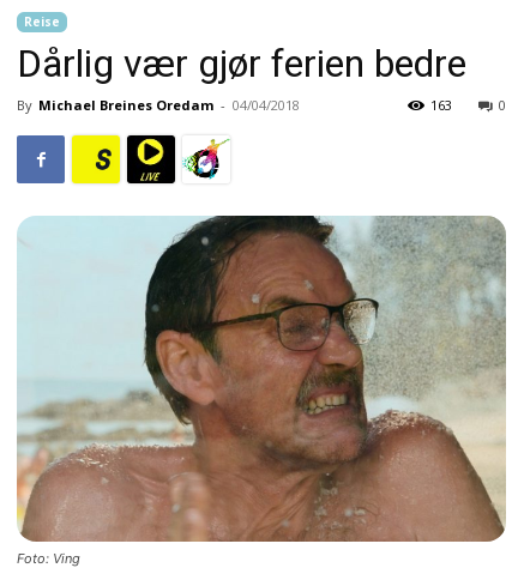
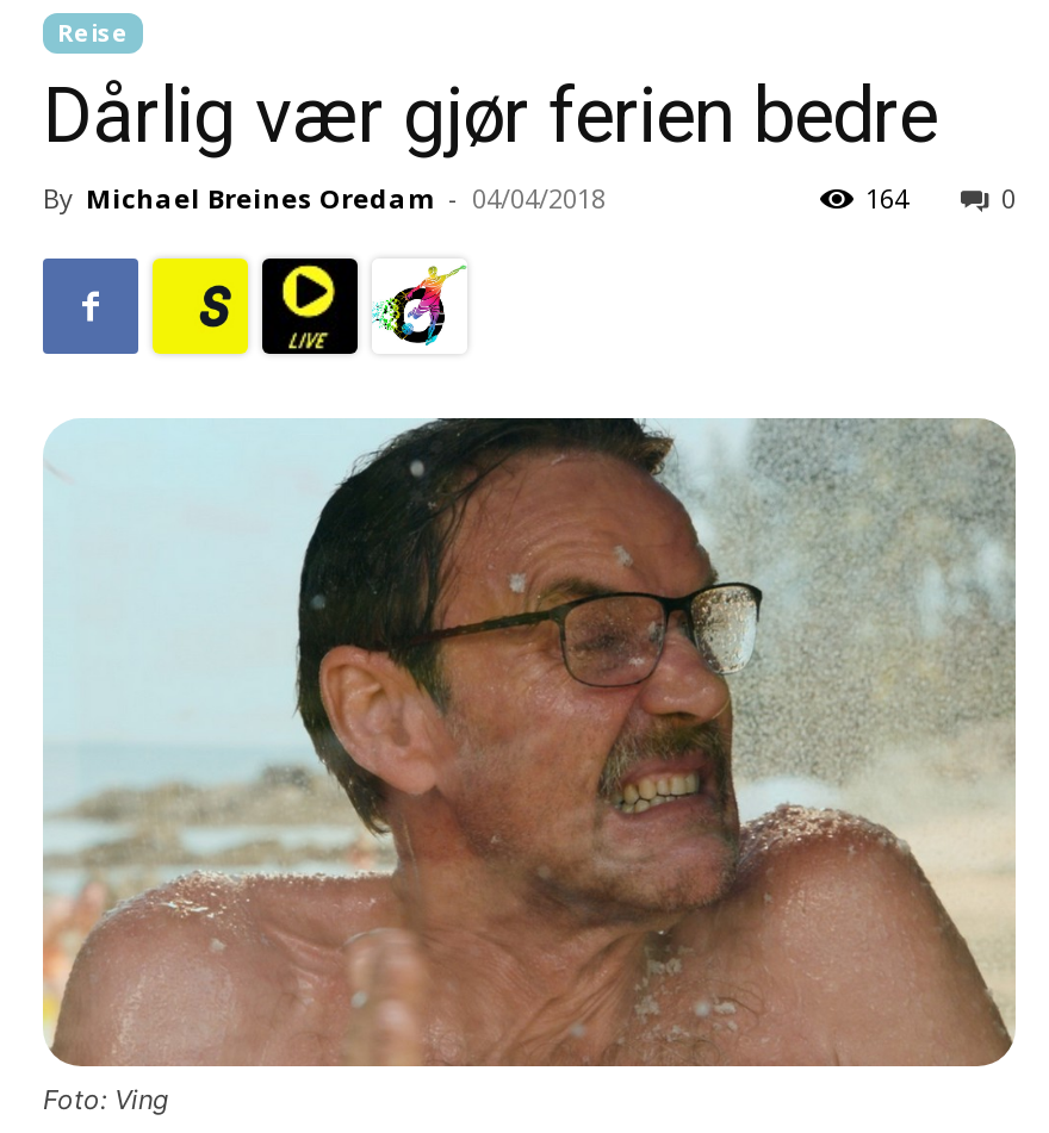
- 163
+ 164
